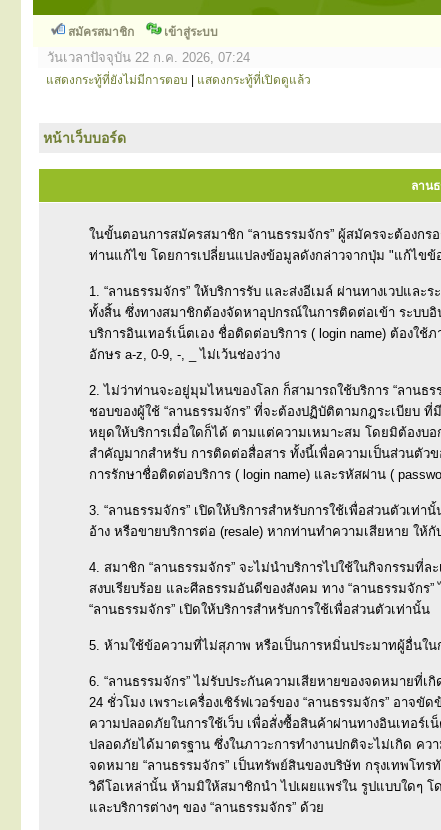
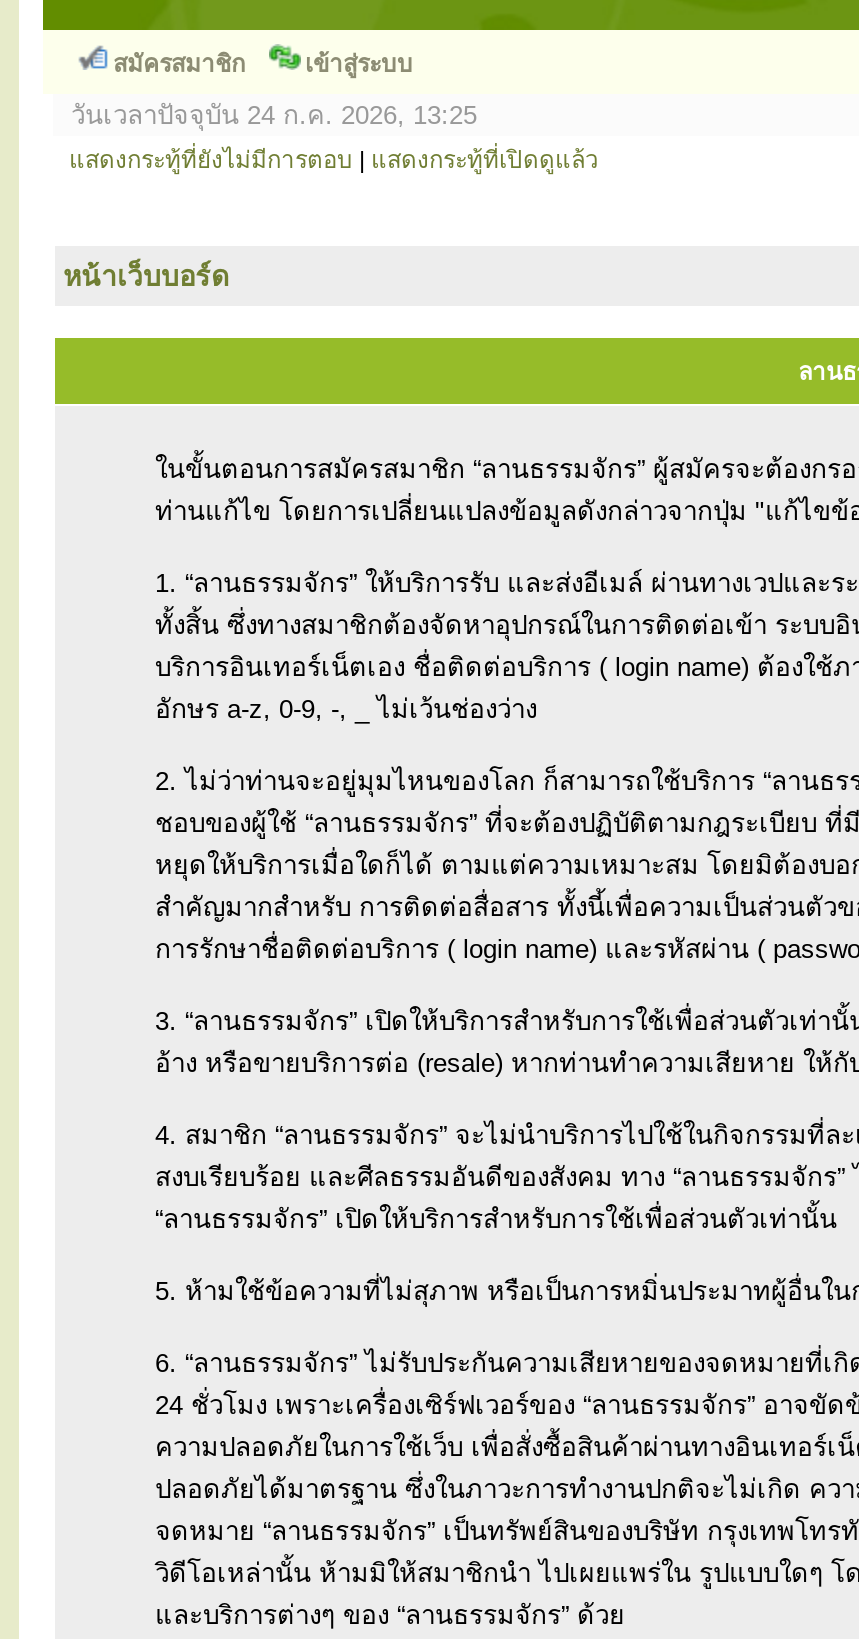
- วันเวลาปัจจุบัน 22 ก.ค. 2026, 07:24
+ วันเวลาปัจจุบัน 24 ก.ค. 2026, 13:25
